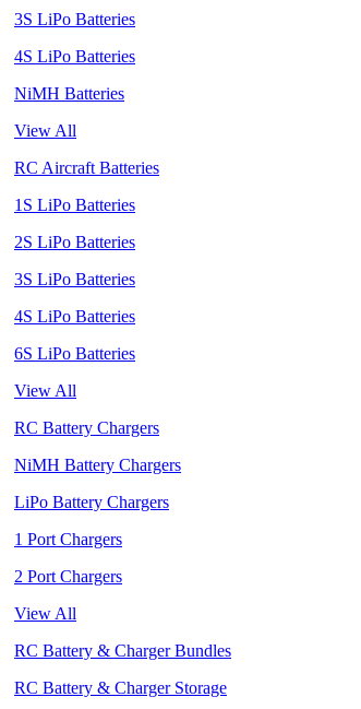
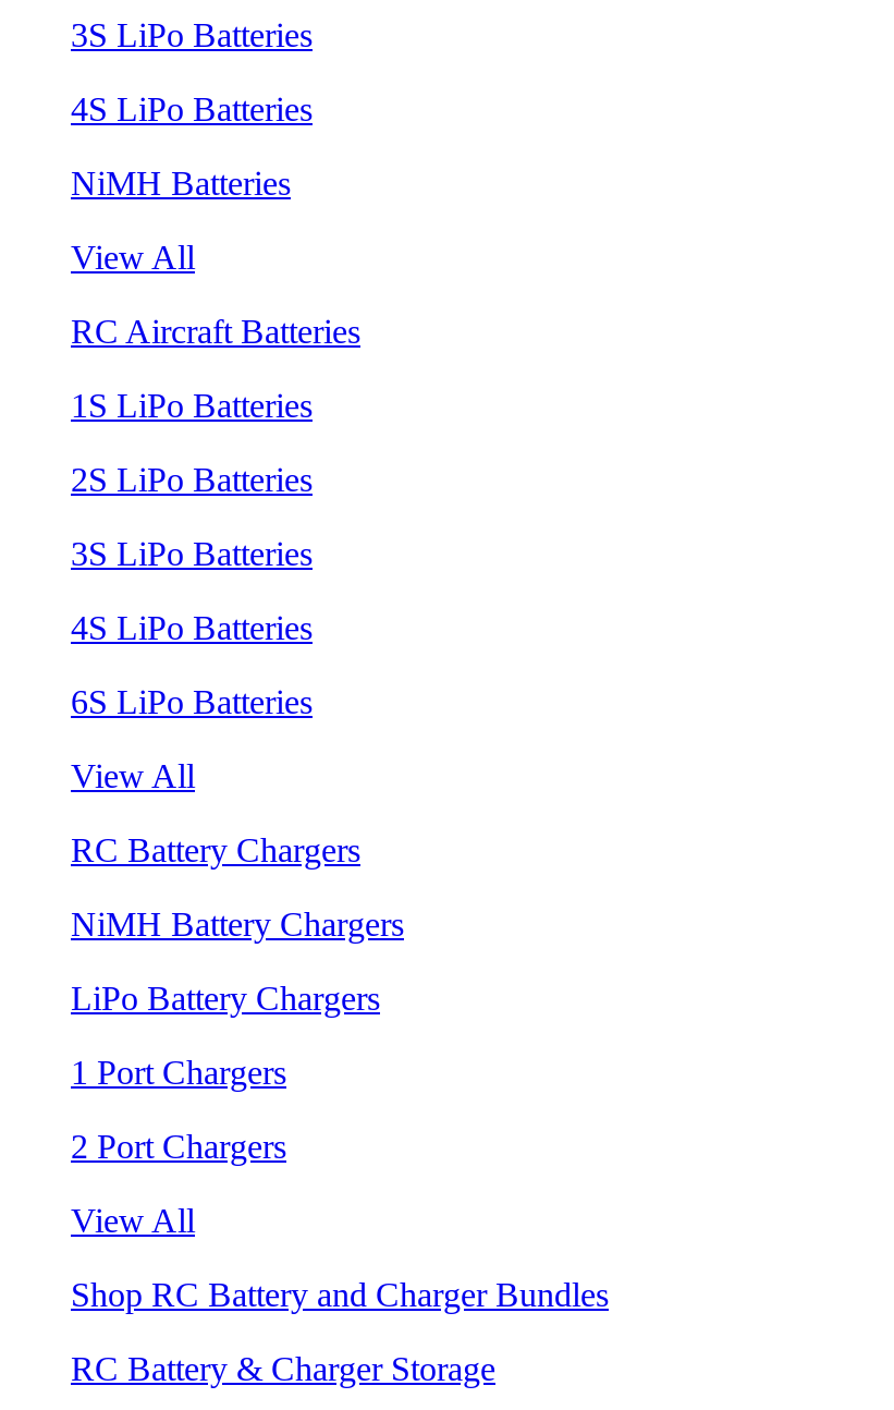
- RC Battery & Charger Bundles
+ Shop RC Battery and Charger Bundles
